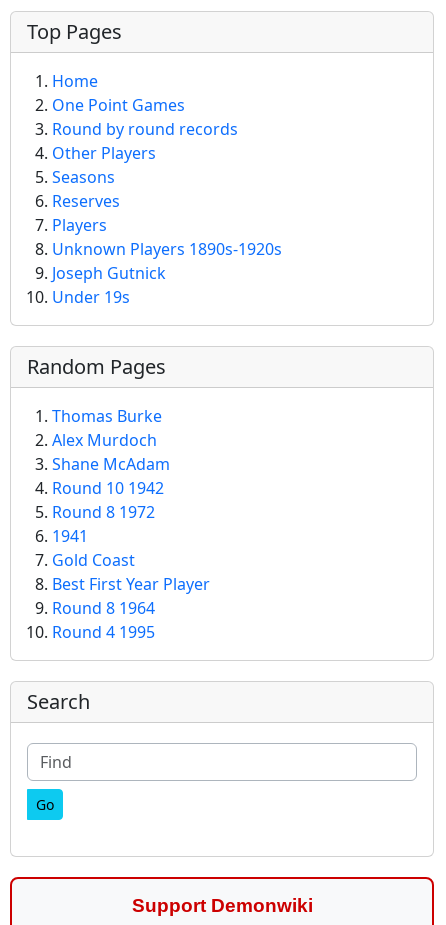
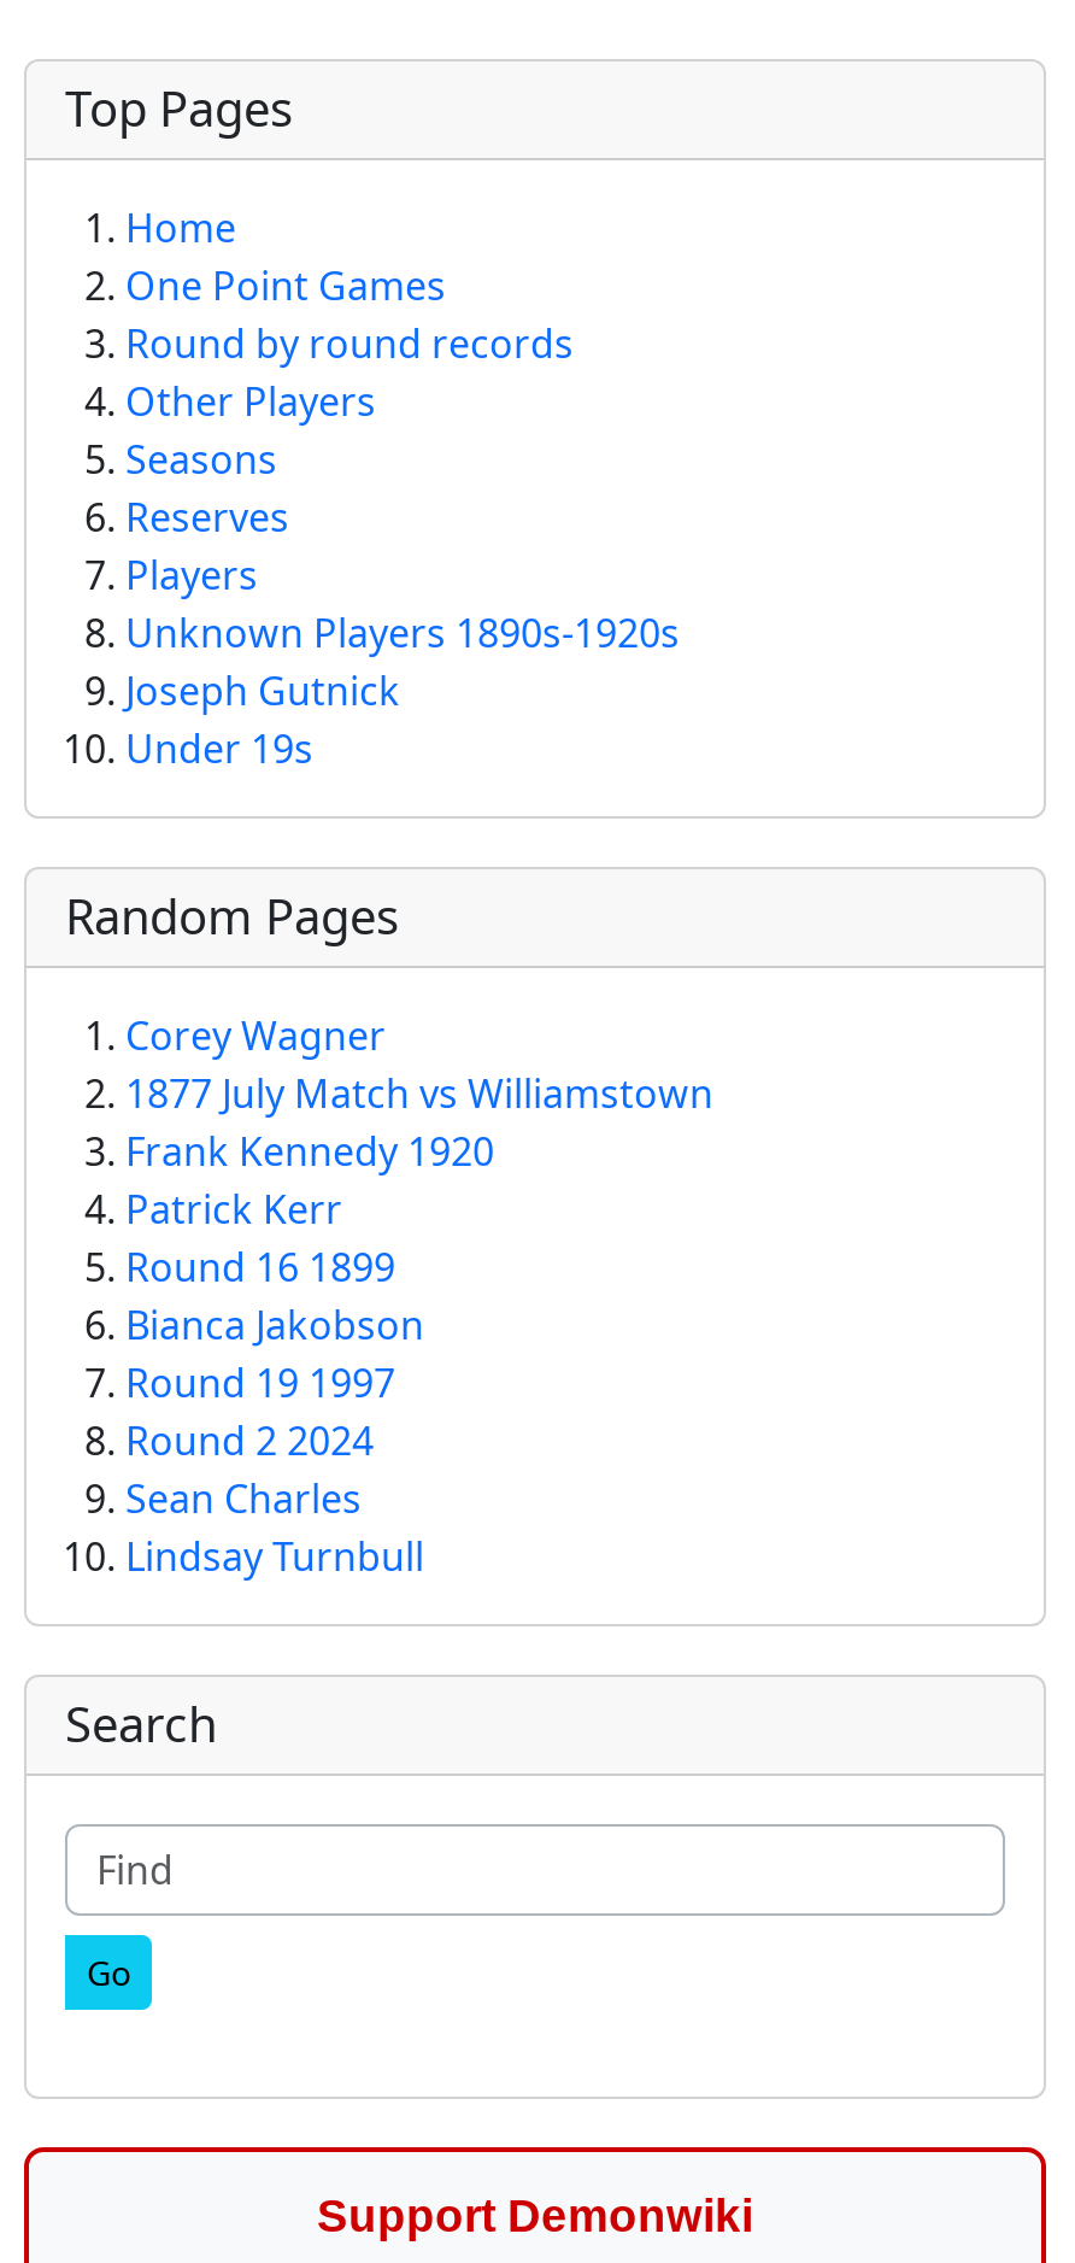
- Thomas Burke
- Alex Murdoch
- Shane McAdam
- Round 10 1942
- Round 8 1972
- 1941
- Gold Coast
- Best First Year Player
- Round 8 1964
- Round 4 1995
+ Corey Wagner
+ 1877 July Match vs Williamstown
+ Frank Kennedy 1920
+ Patrick Kerr
+ Round 16 1899
+ Bianca Jakobson
+ Round 19 1997
+ Round 2 2024
+ Sean Charles
+ Lindsay Turnbull
